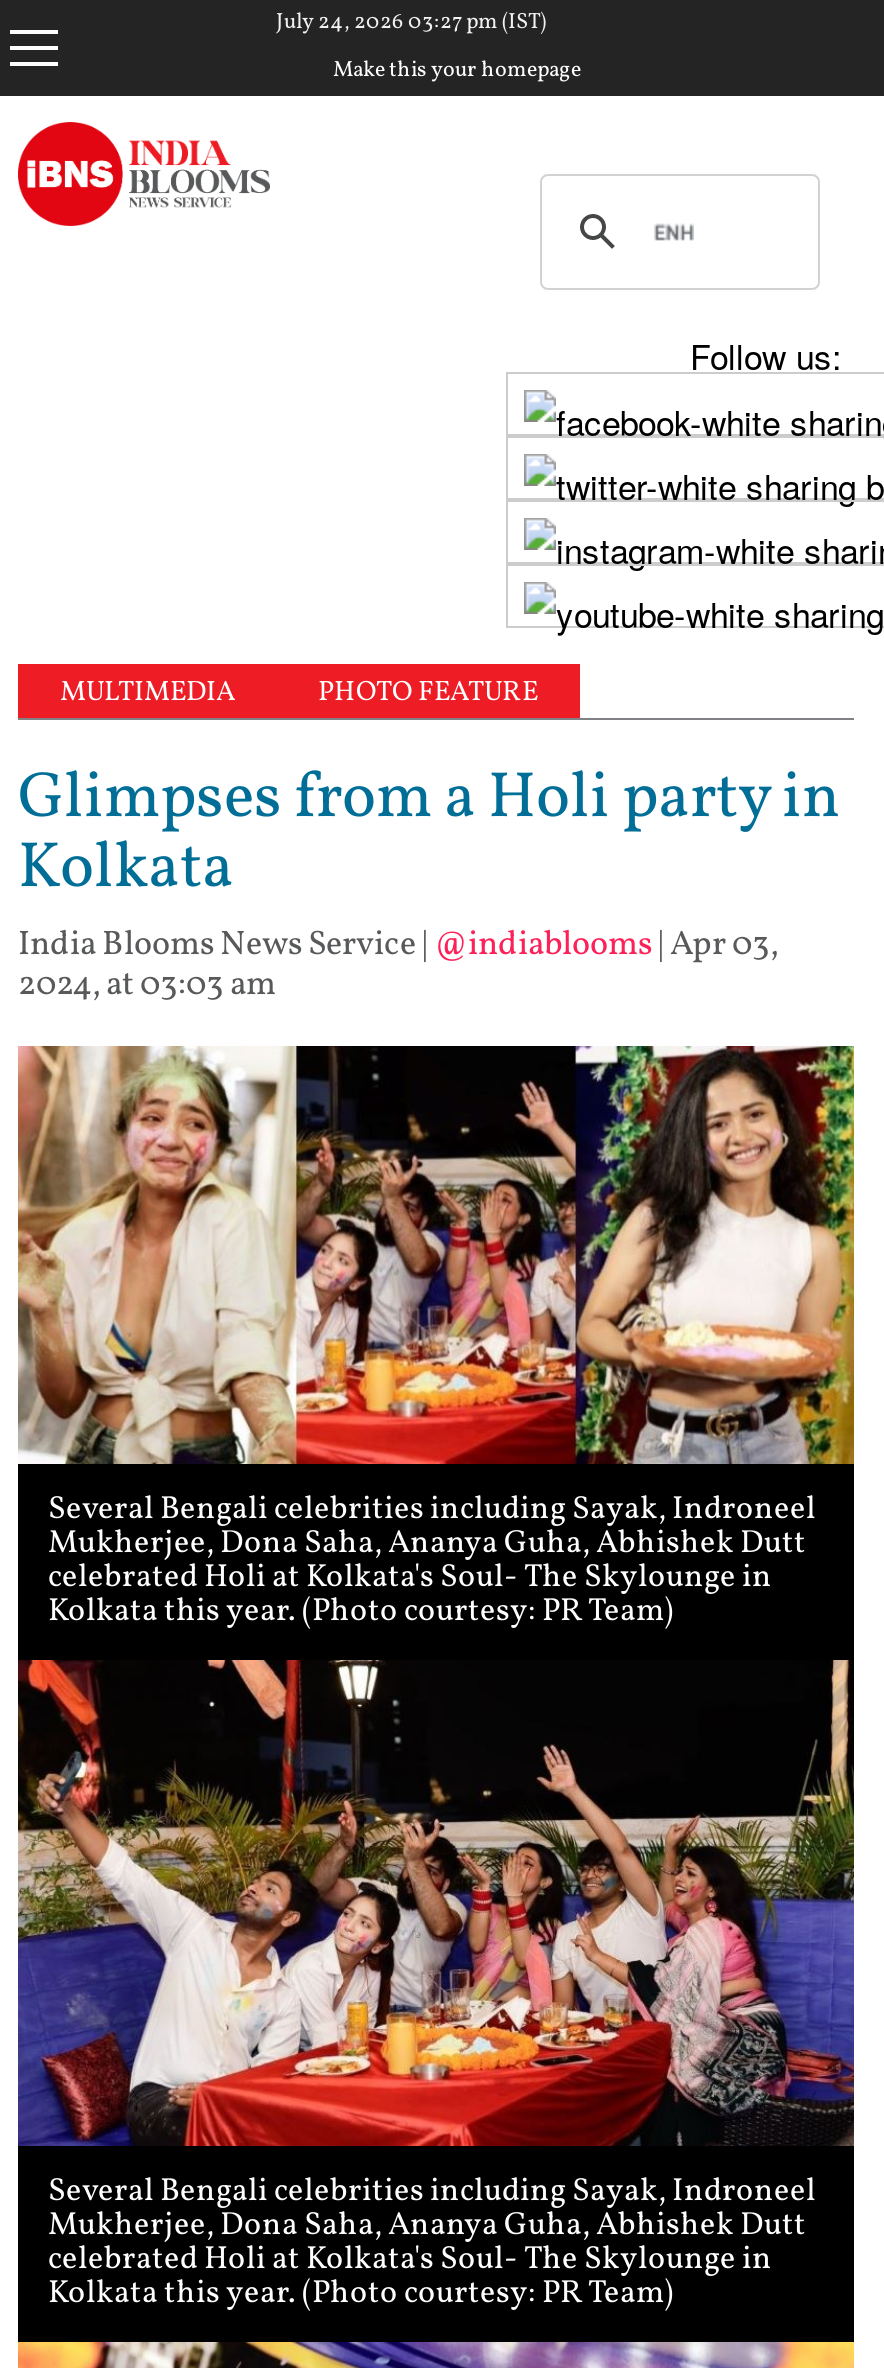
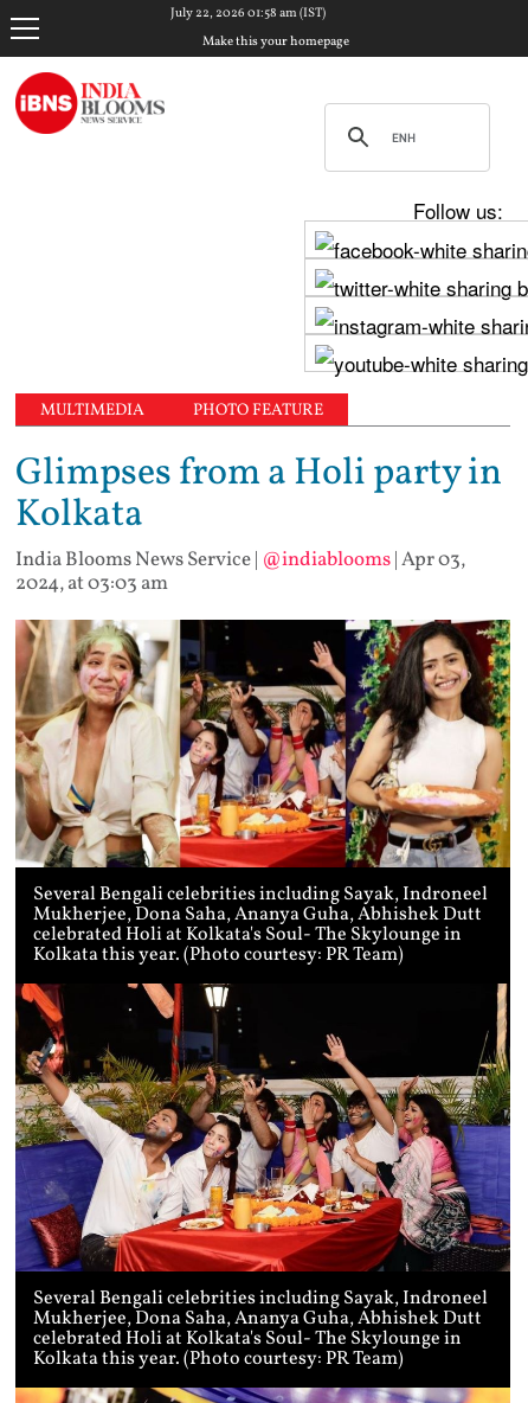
- July 24, 2026 03:27 pm (IST)
+ July 22, 2026 01:58 am (IST)
